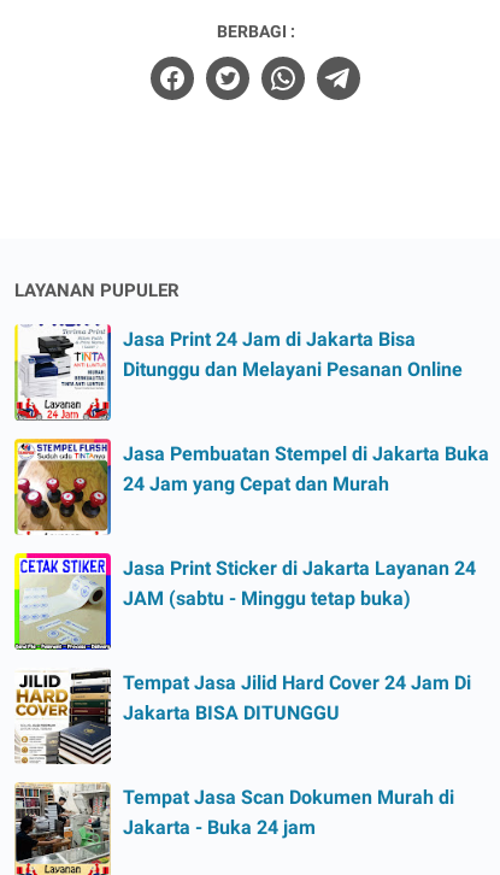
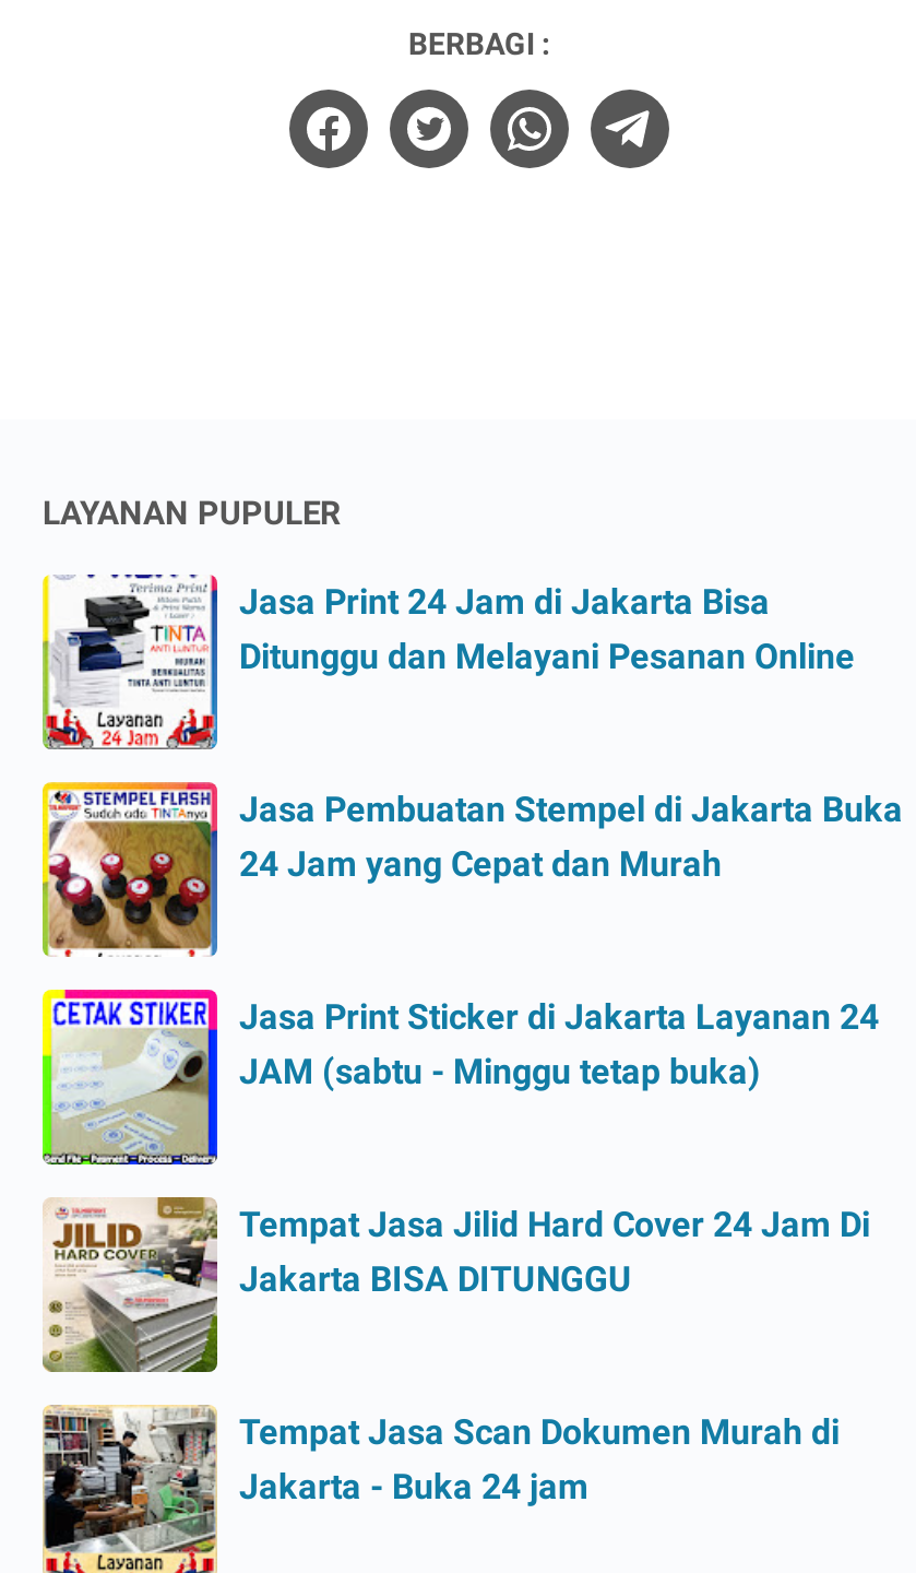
- [image]
+ [image]
